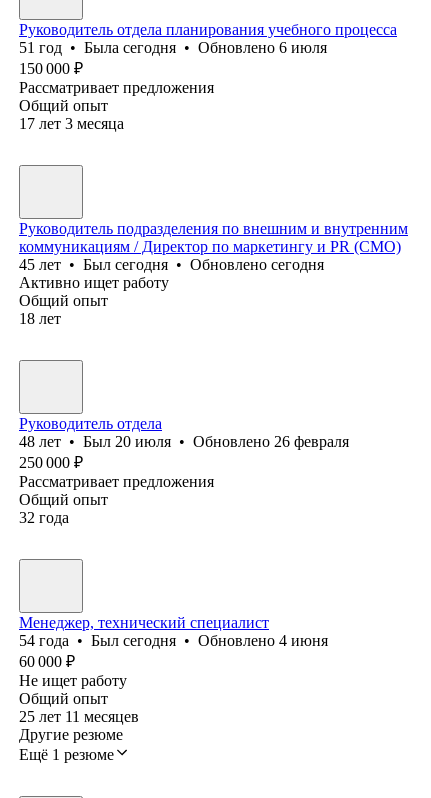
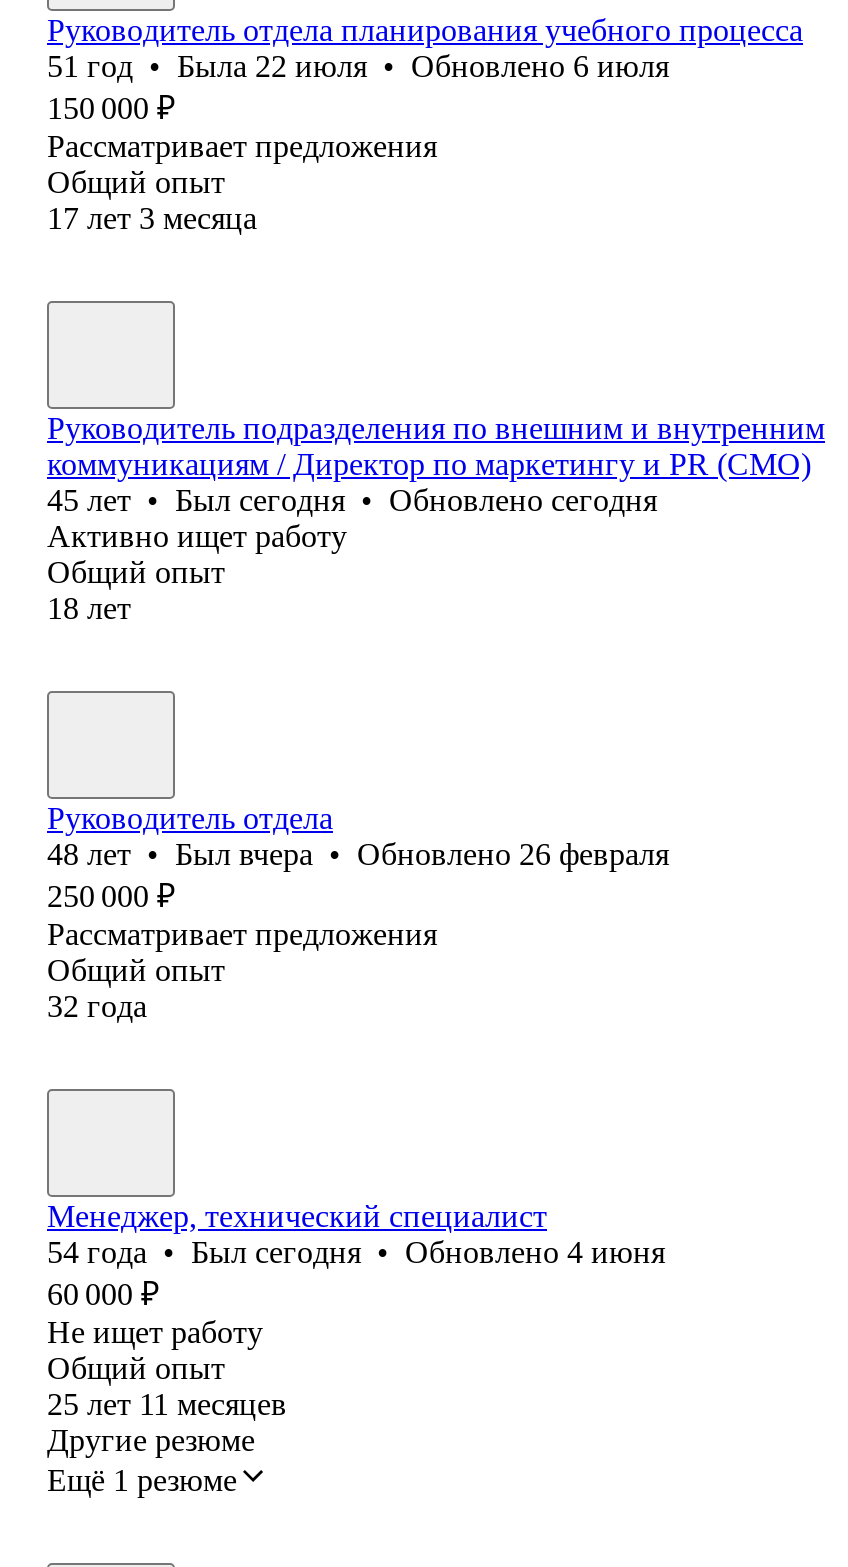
- 51 год • Была сегодня • Обновлено 6 июля
+ 51 год • Была 22 июля • Обновлено 6 июля

- 48 лет • Был 20 июля • Обновлено 26 февраля
+ 48 лет • Был вчера • Обновлено 26 февраля
